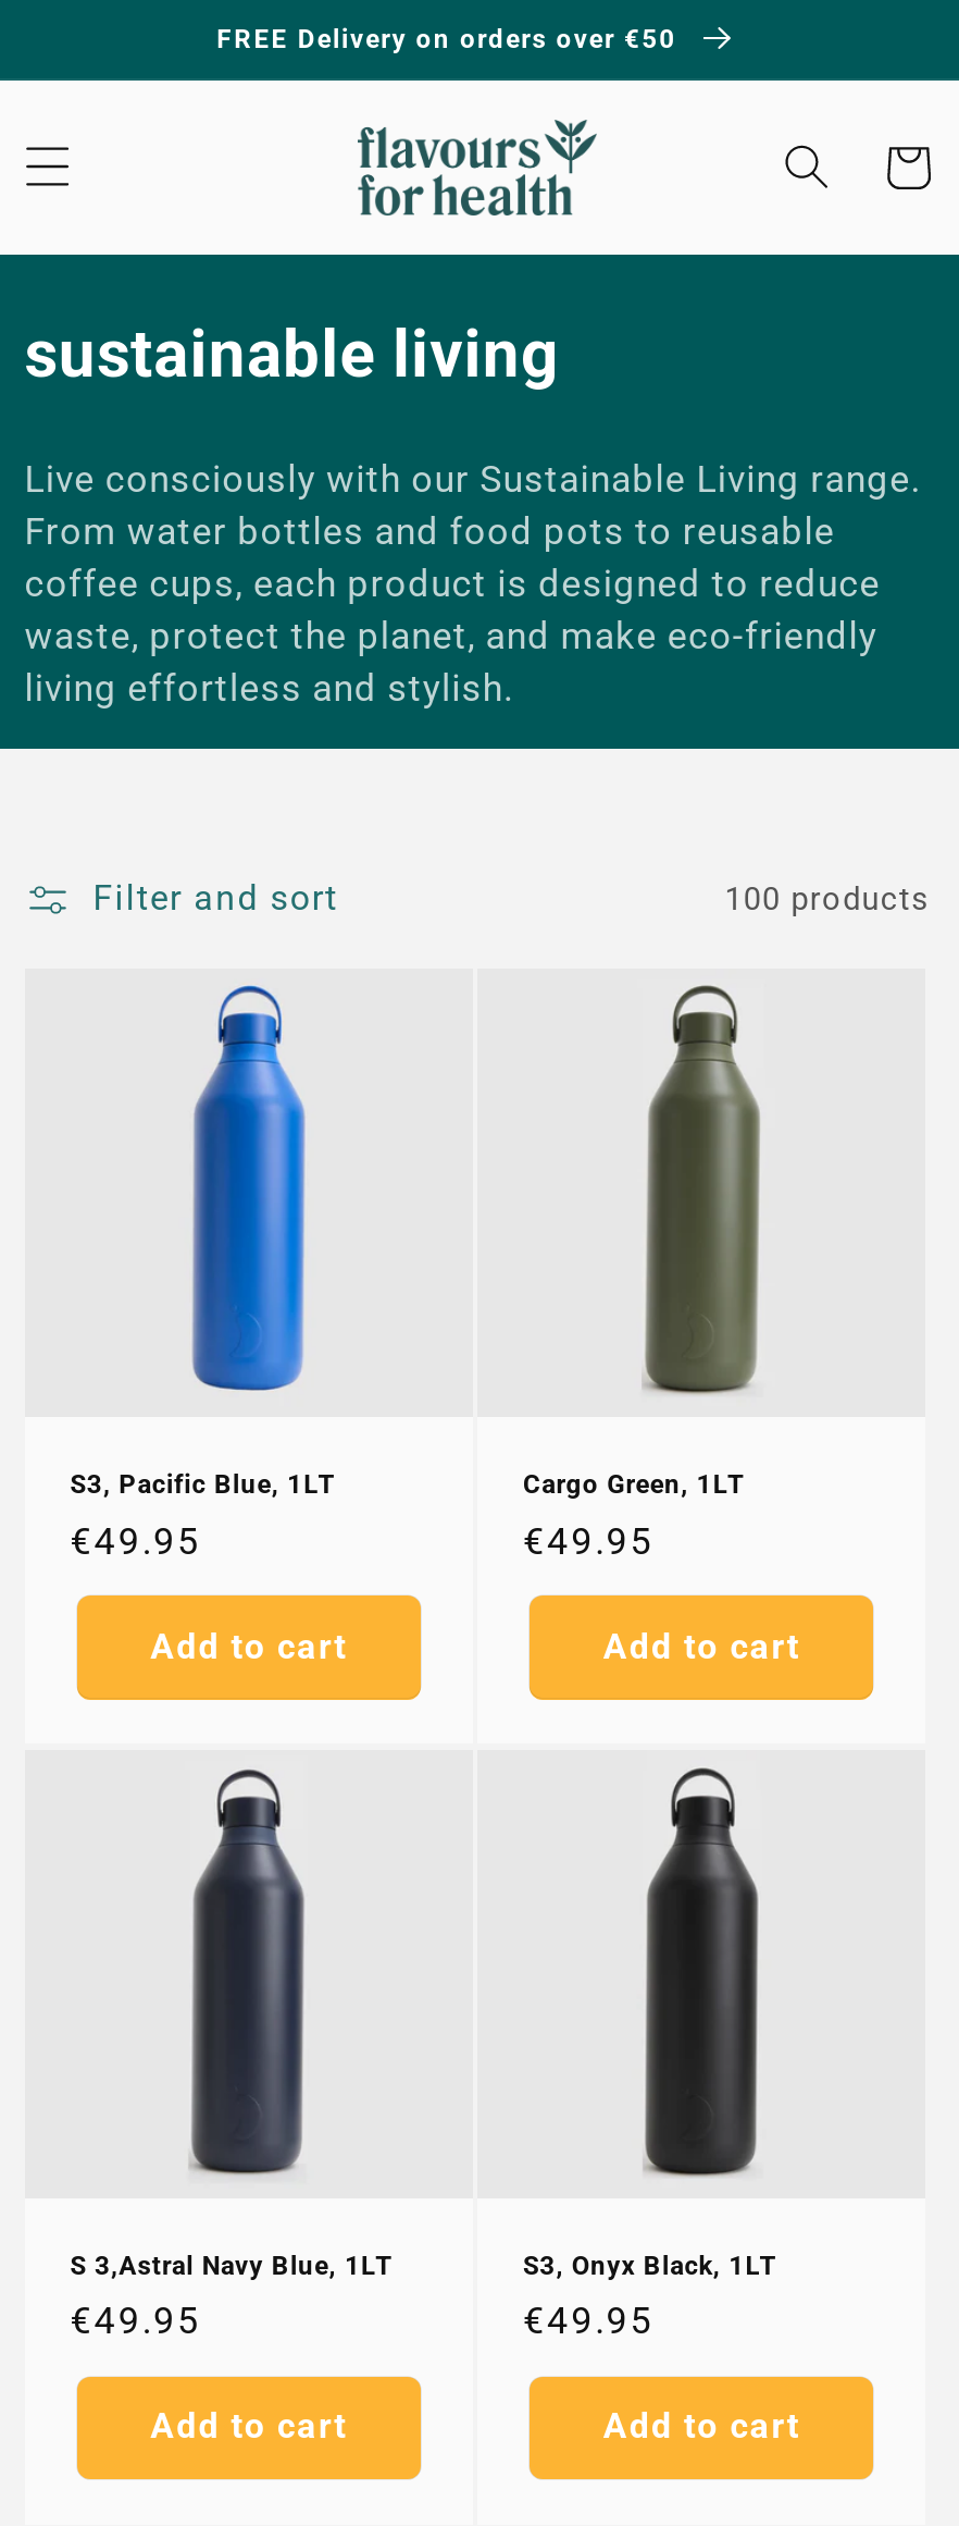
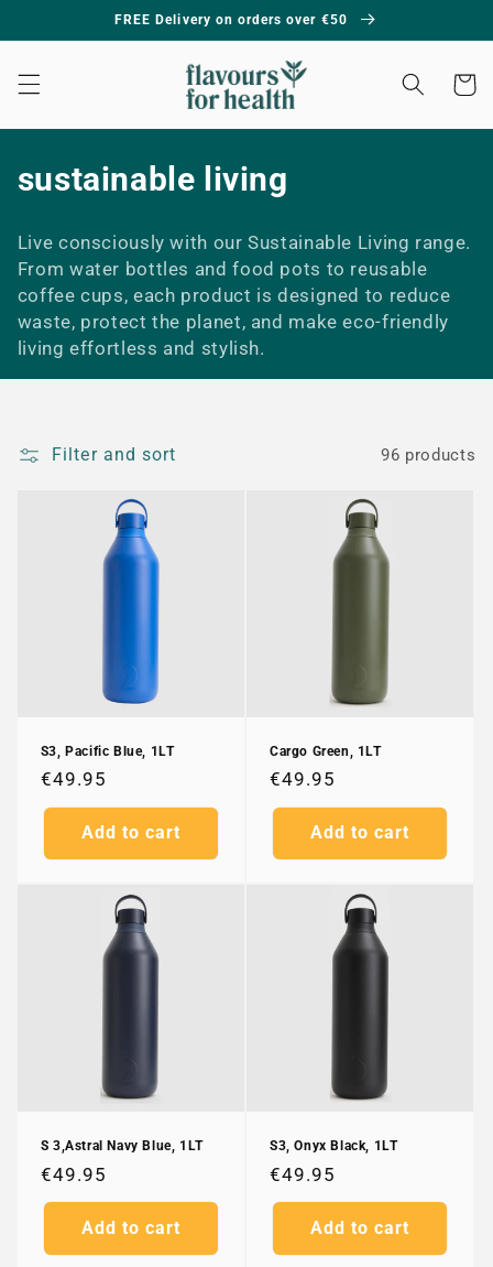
- 100 products
+ 96 products
